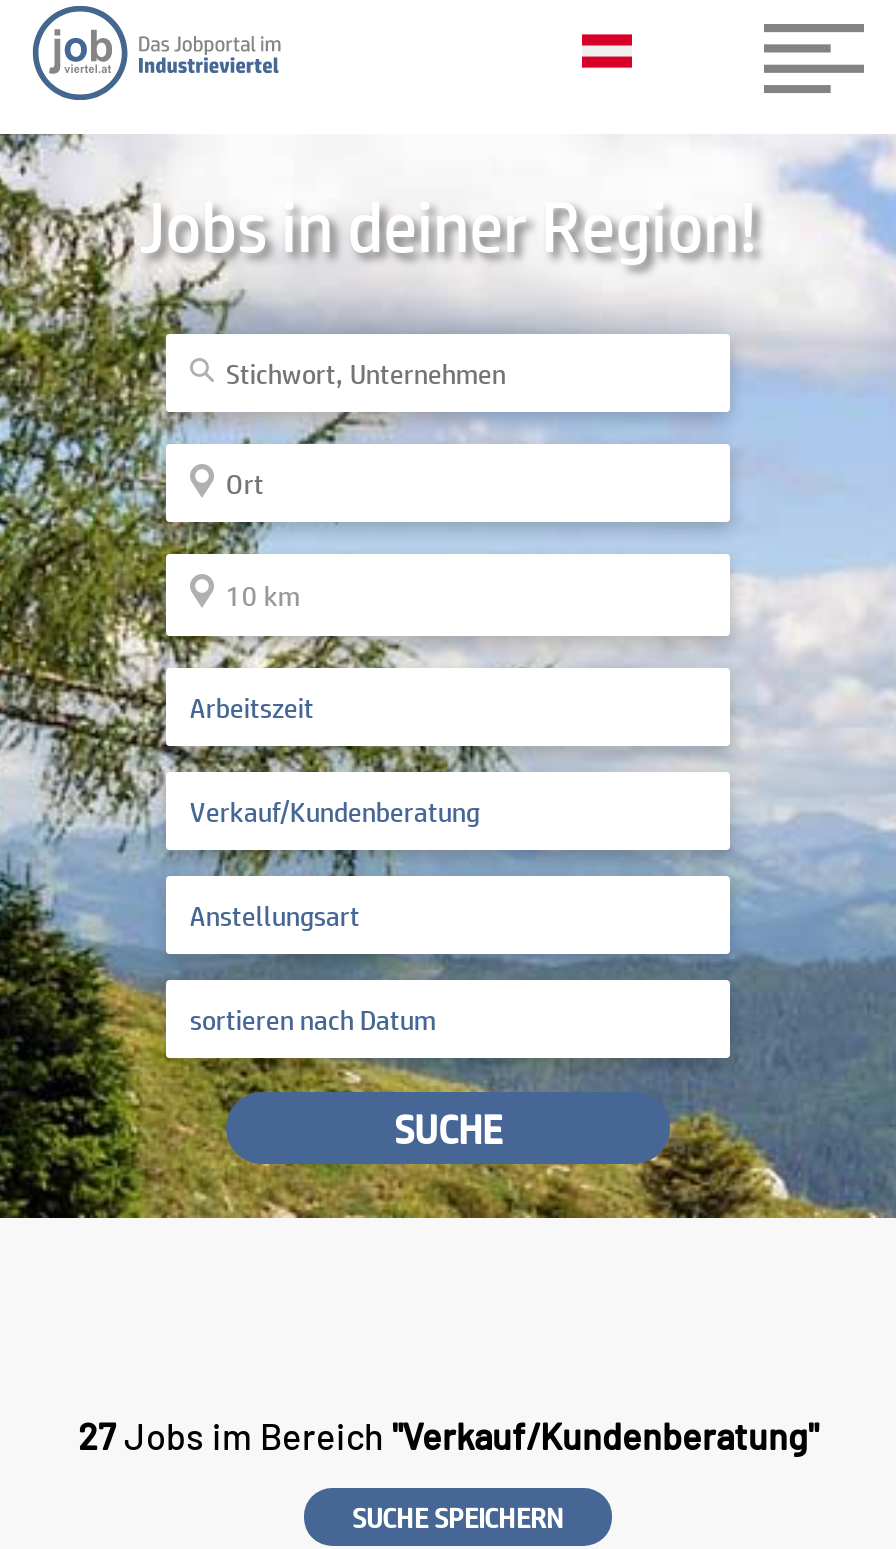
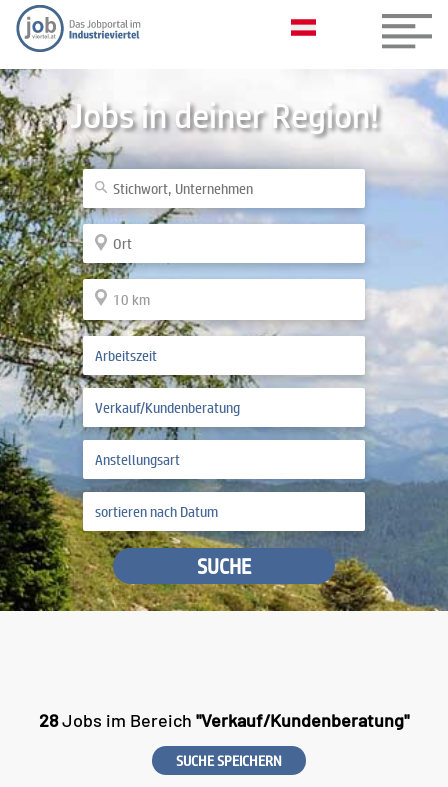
- 27 Jobs im Bereich "Verkauf/Kundenberatung"
+ 28 Jobs im Bereich "Verkauf/Kundenberatung"
